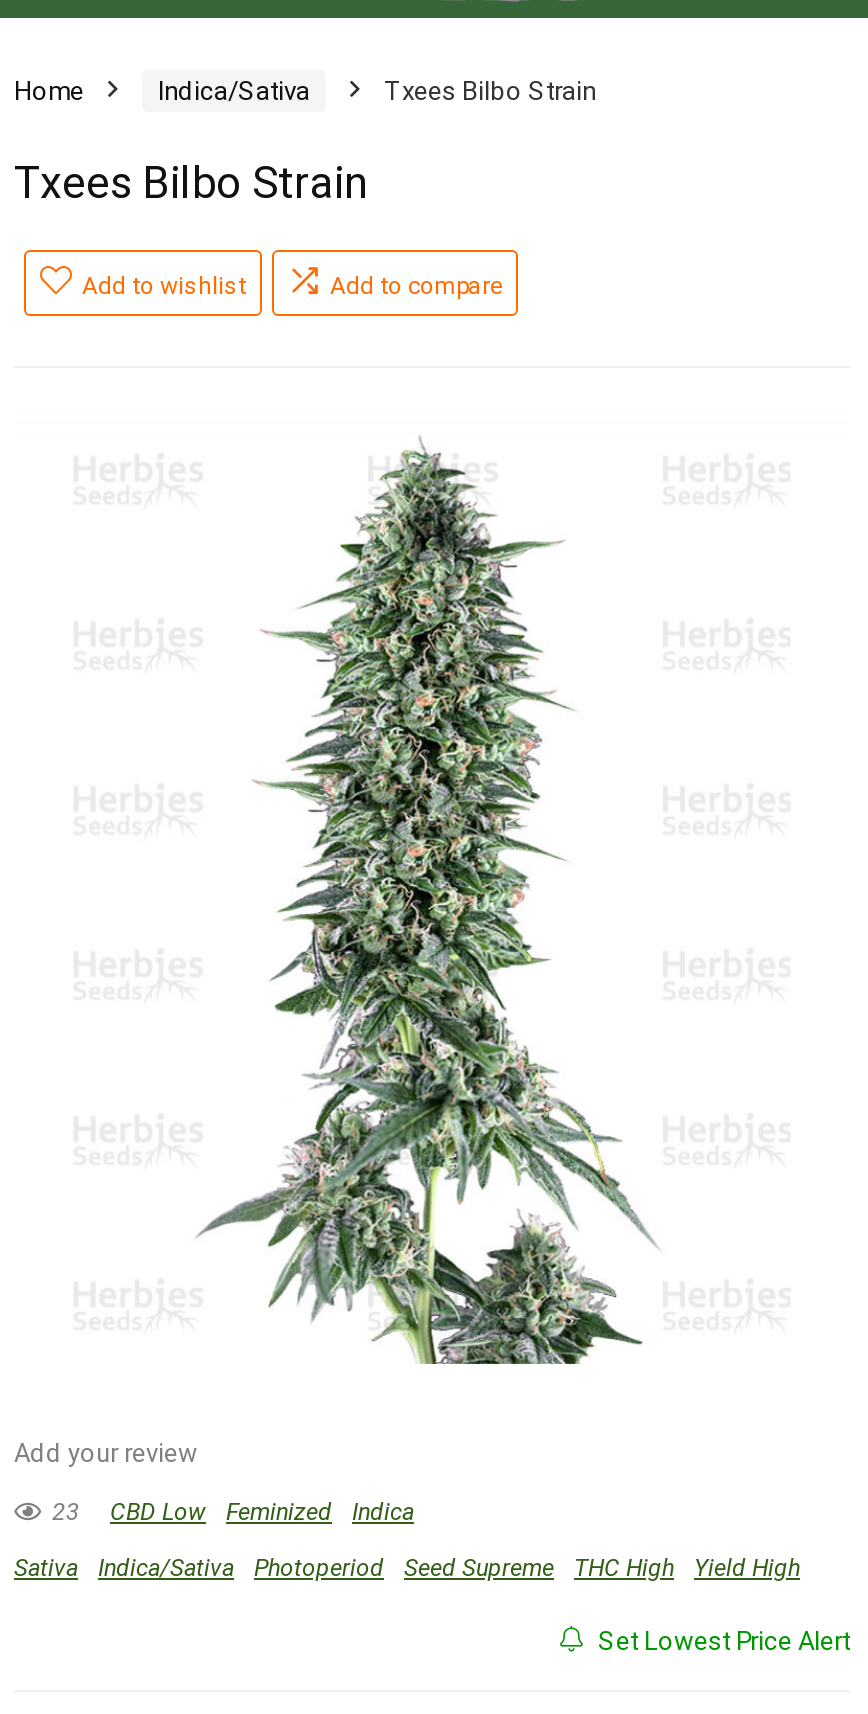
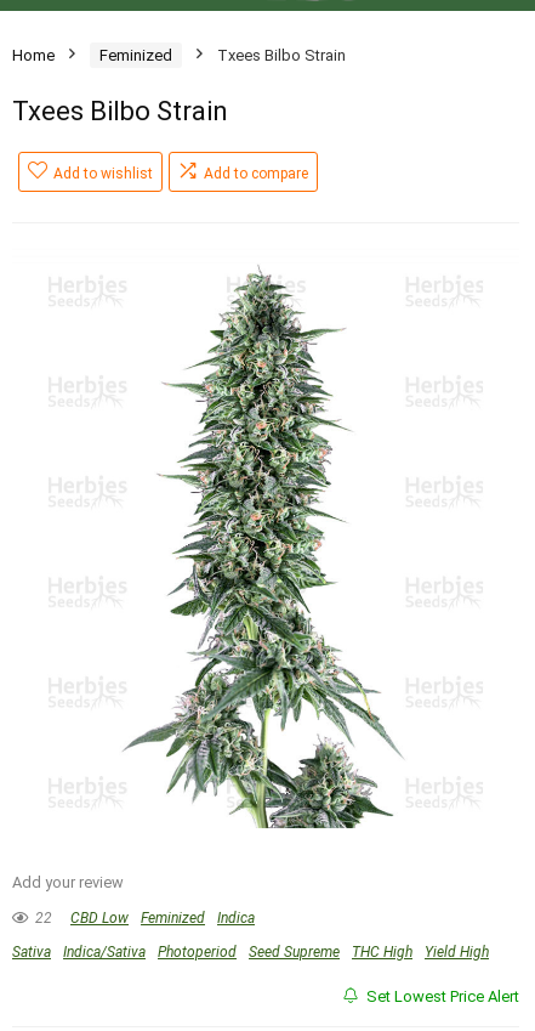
- Indica/Sativa
+ Feminized

- 23 CBD Low Feminized Indica
+ 22 CBD Low Feminized Indica
